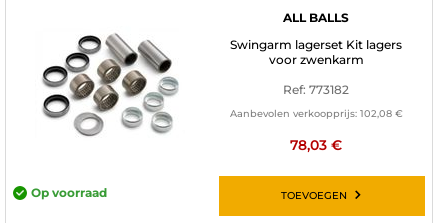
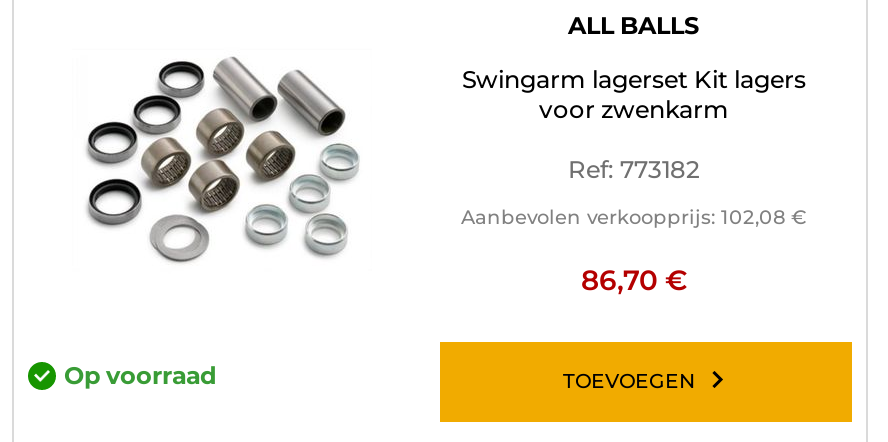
- 78,03 €
+ 86,70 €
